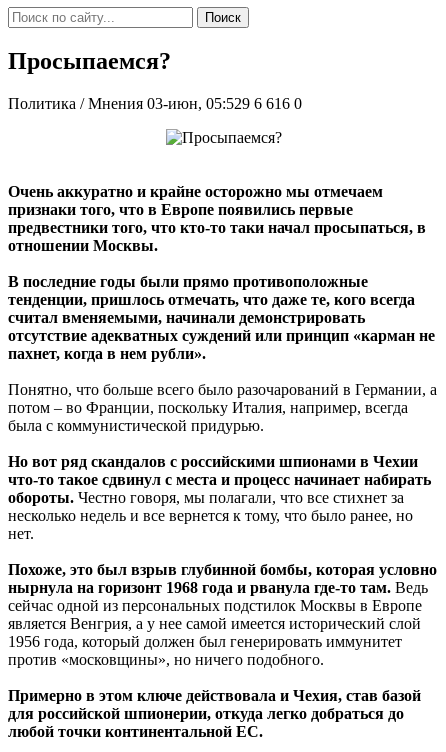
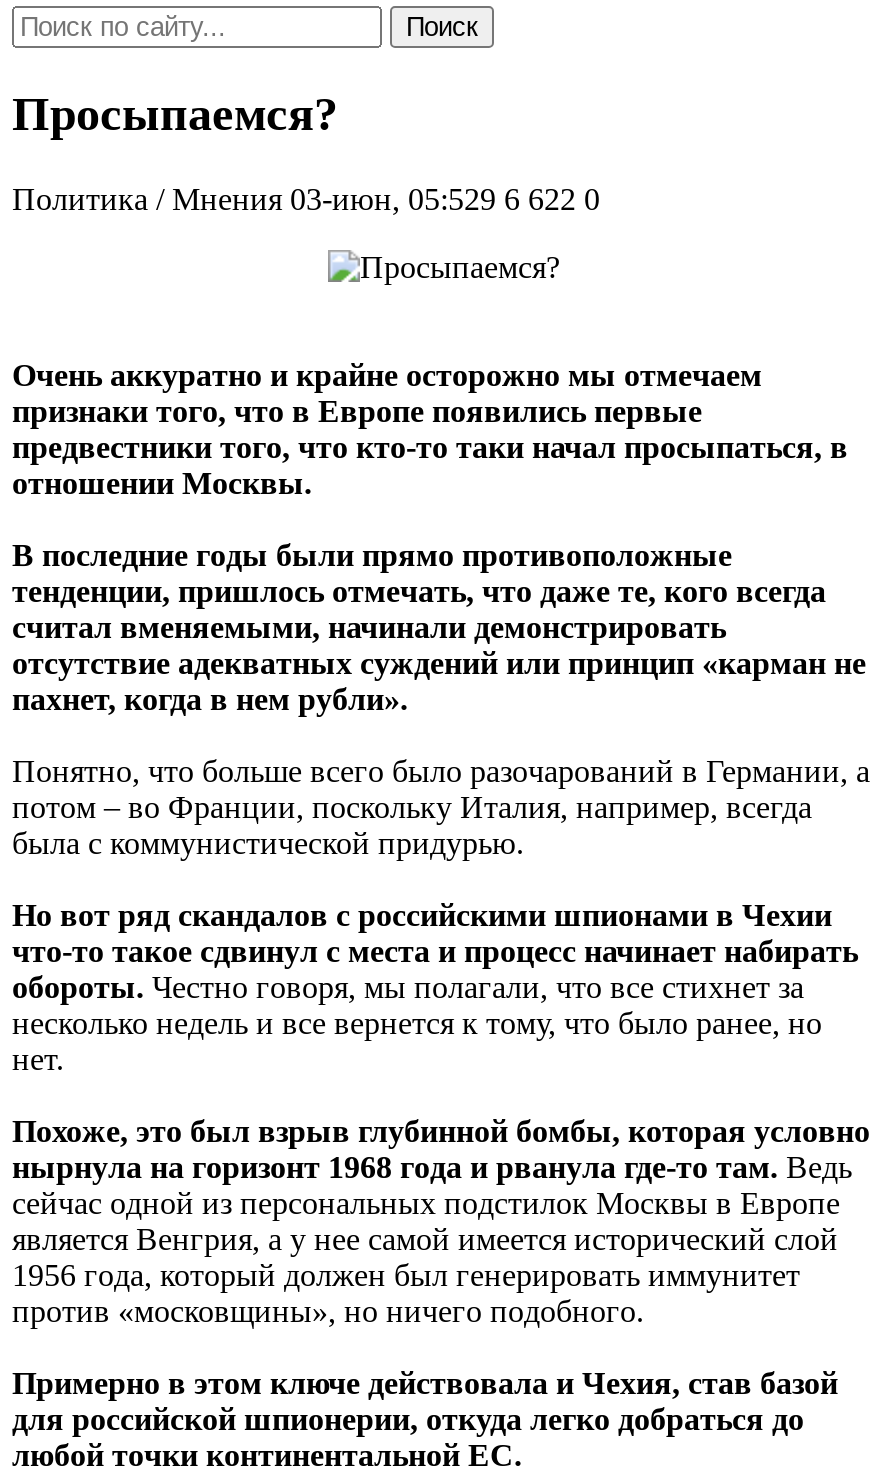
- Политика / Мнения 03-июн, 05:529 6 616 0
+ Политика / Мнения 03-июн, 05:529 6 622 0
